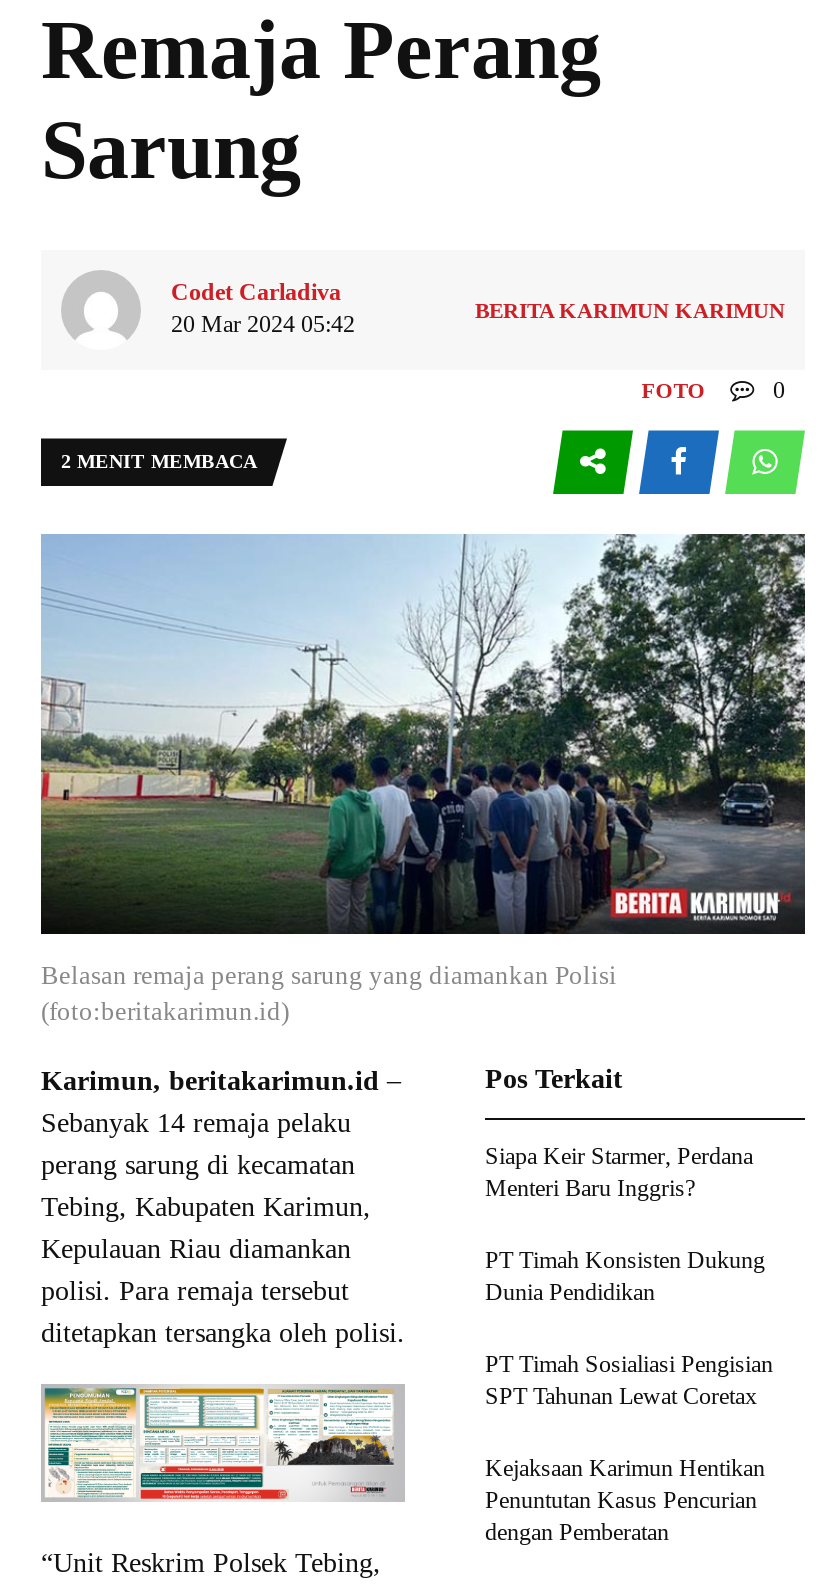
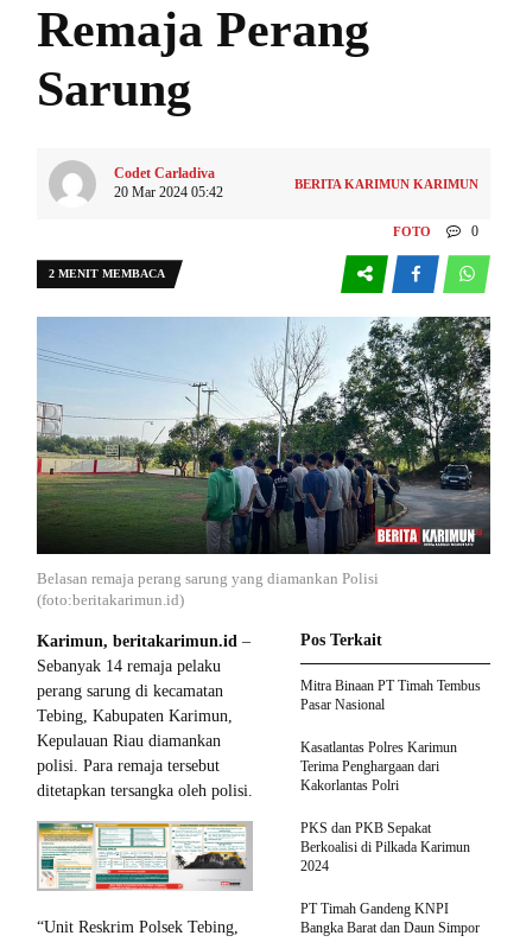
- Siapa Keir Starmer, Perdana
- Menteri Baru Inggris?
+ Mitra Binaan PT Timah Tembus
+ Pasar Nasional

- PT Timah Konsisten Dukung
- Dunia Pendidikan
+ Kasatlantas Polres Karimun
+ Terima Penghargaan dari
+ Kakorlantas Polri

- PT Timah Sosialiasi Pengisian
- SPT Tahunan Lewat Coretax
+ PKS dan PKB Sepakat
+ Berkoalisi di Pilkada Karimun
+ 2024

- Kejaksaan Karimun Hentikan
- Penuntutan Kasus Pencurian
- dengan Pemberatan
+ PT Timah Gandeng KNPI
+ Bangka Barat dan Daun Simpor
